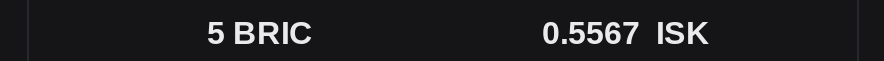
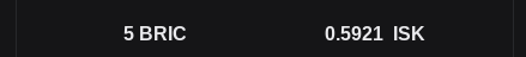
- 0.5567 ISK
+ 0.5921 ISK
